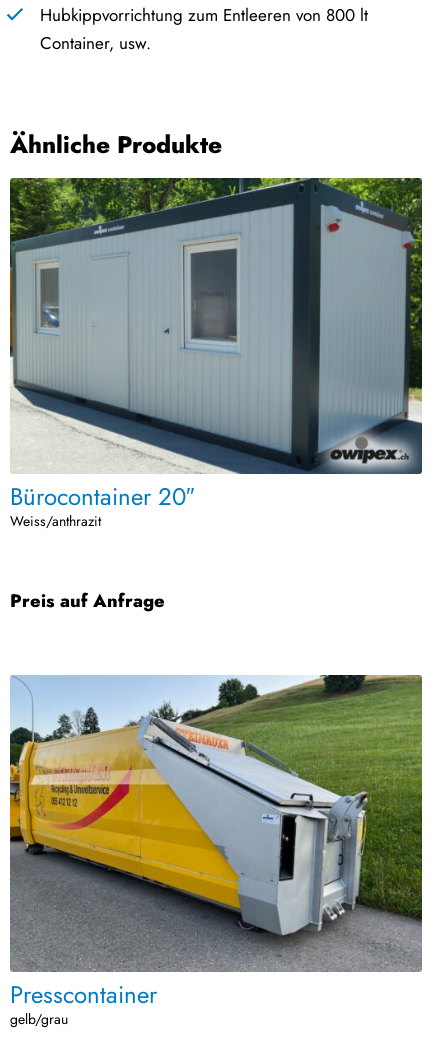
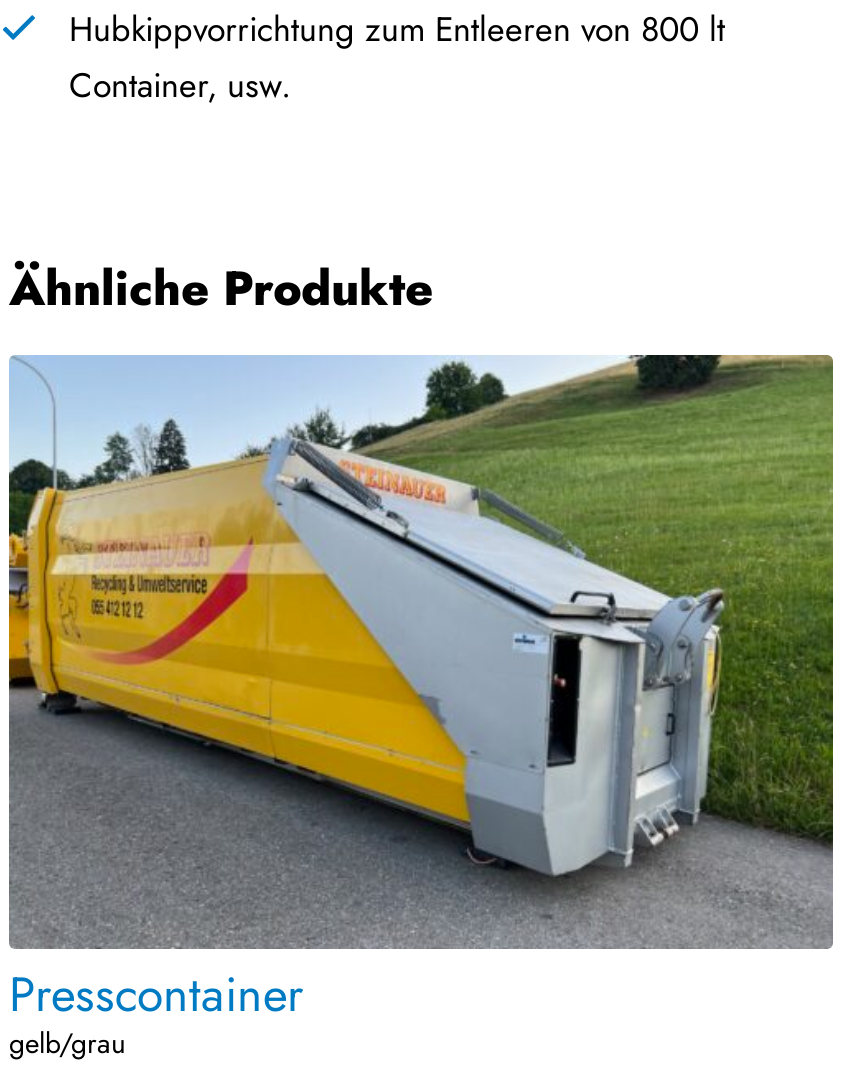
- [image]
- Bürocontainer 20″
- Weiss/anthrazit
- Preis auf Anfrage
